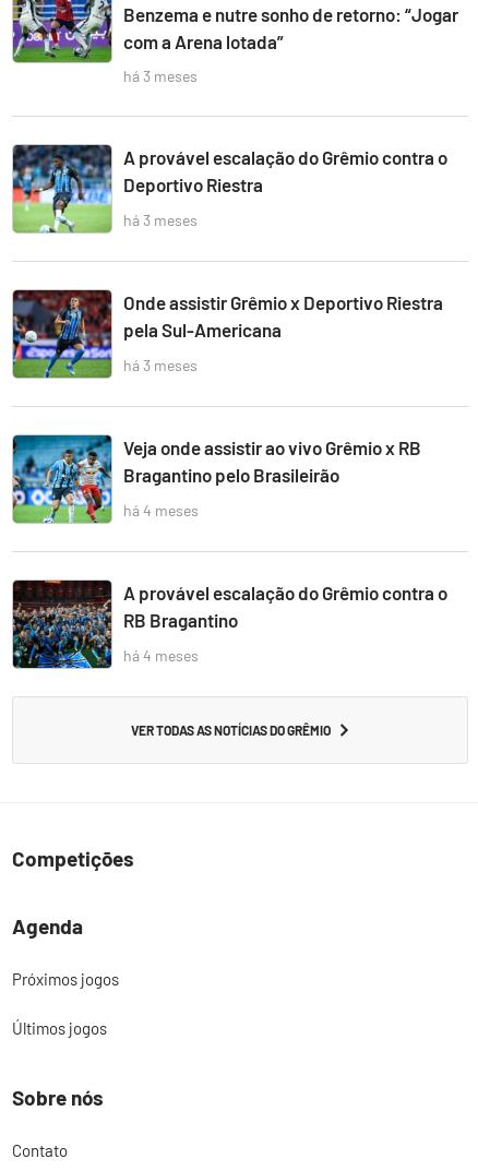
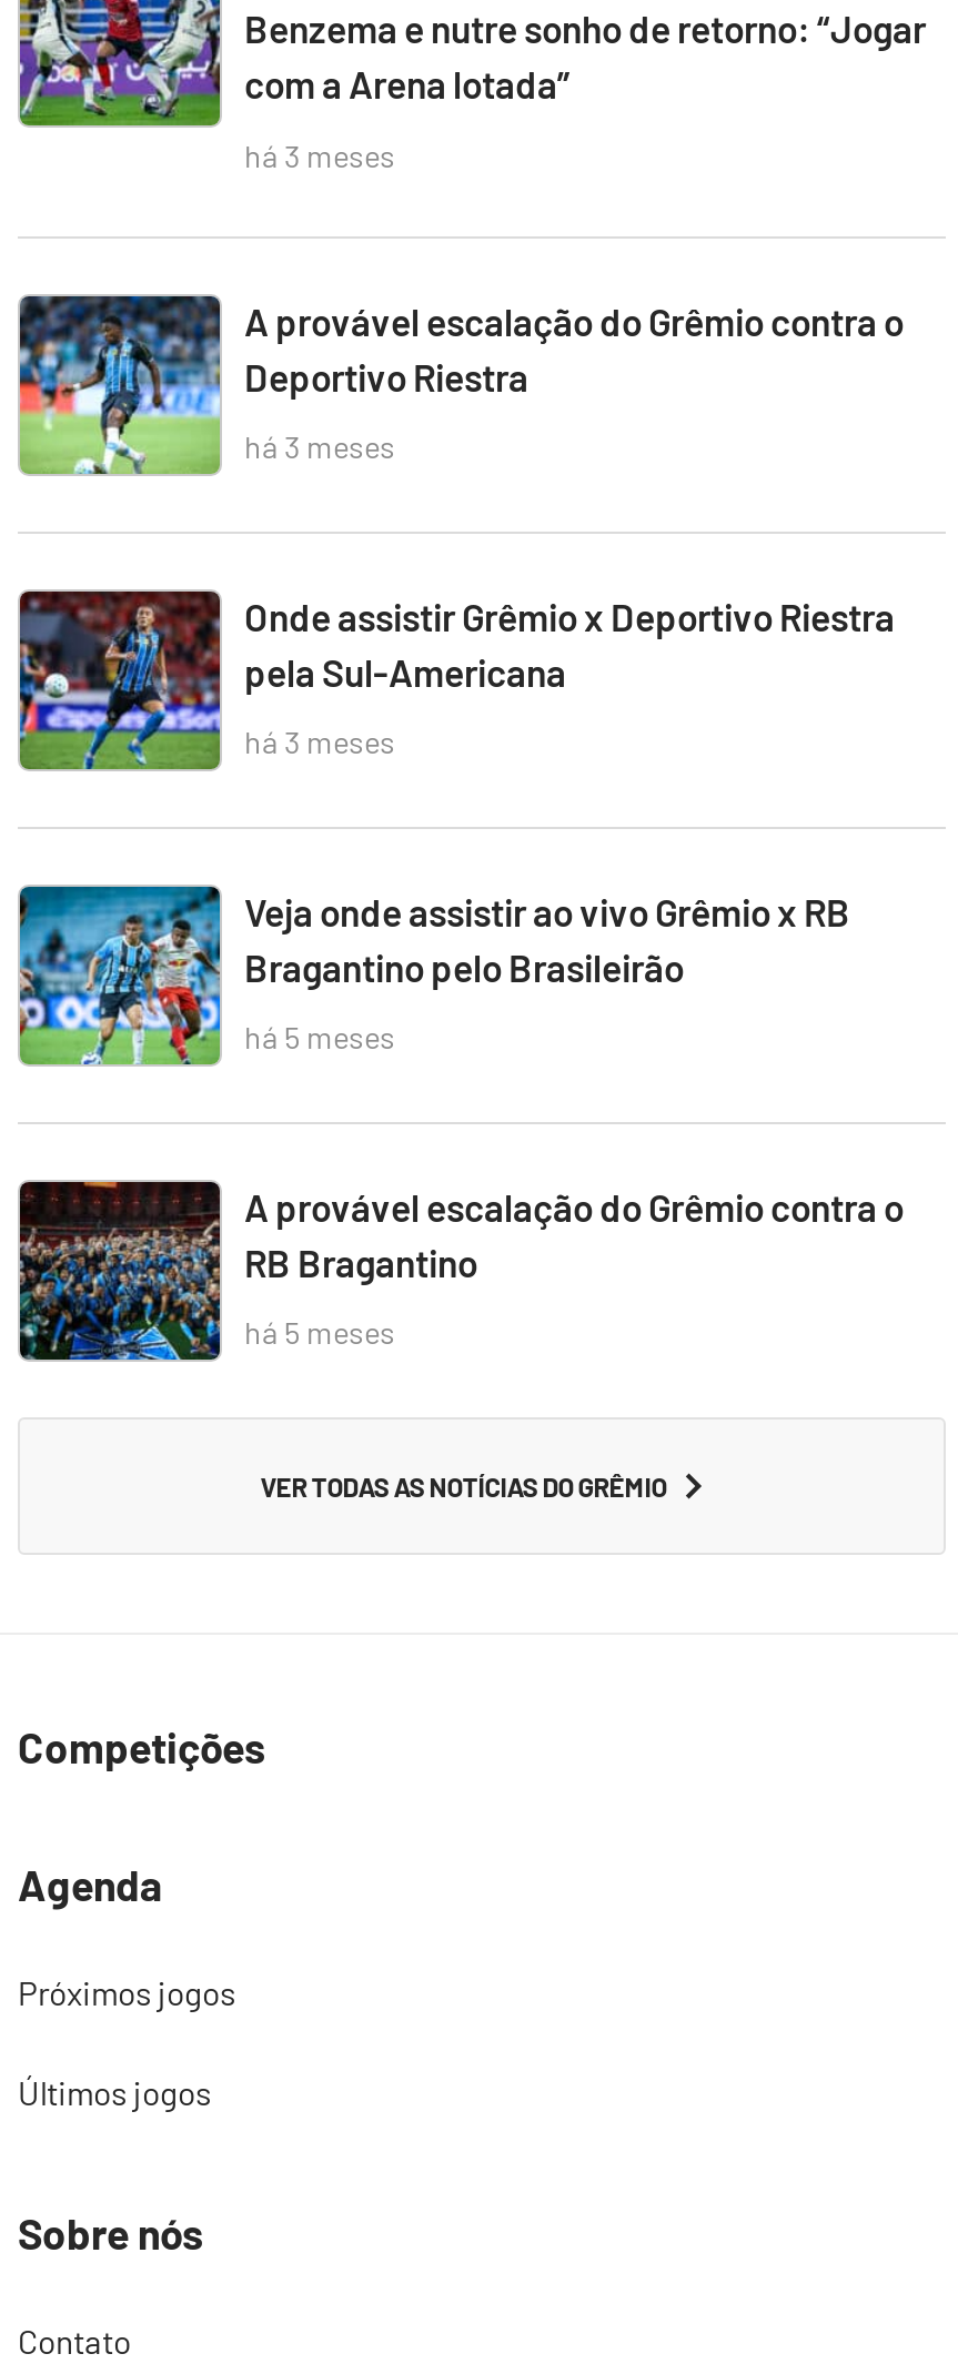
- há 4 meses
+ há 5 meses

- há 4 meses
+ há 5 meses
